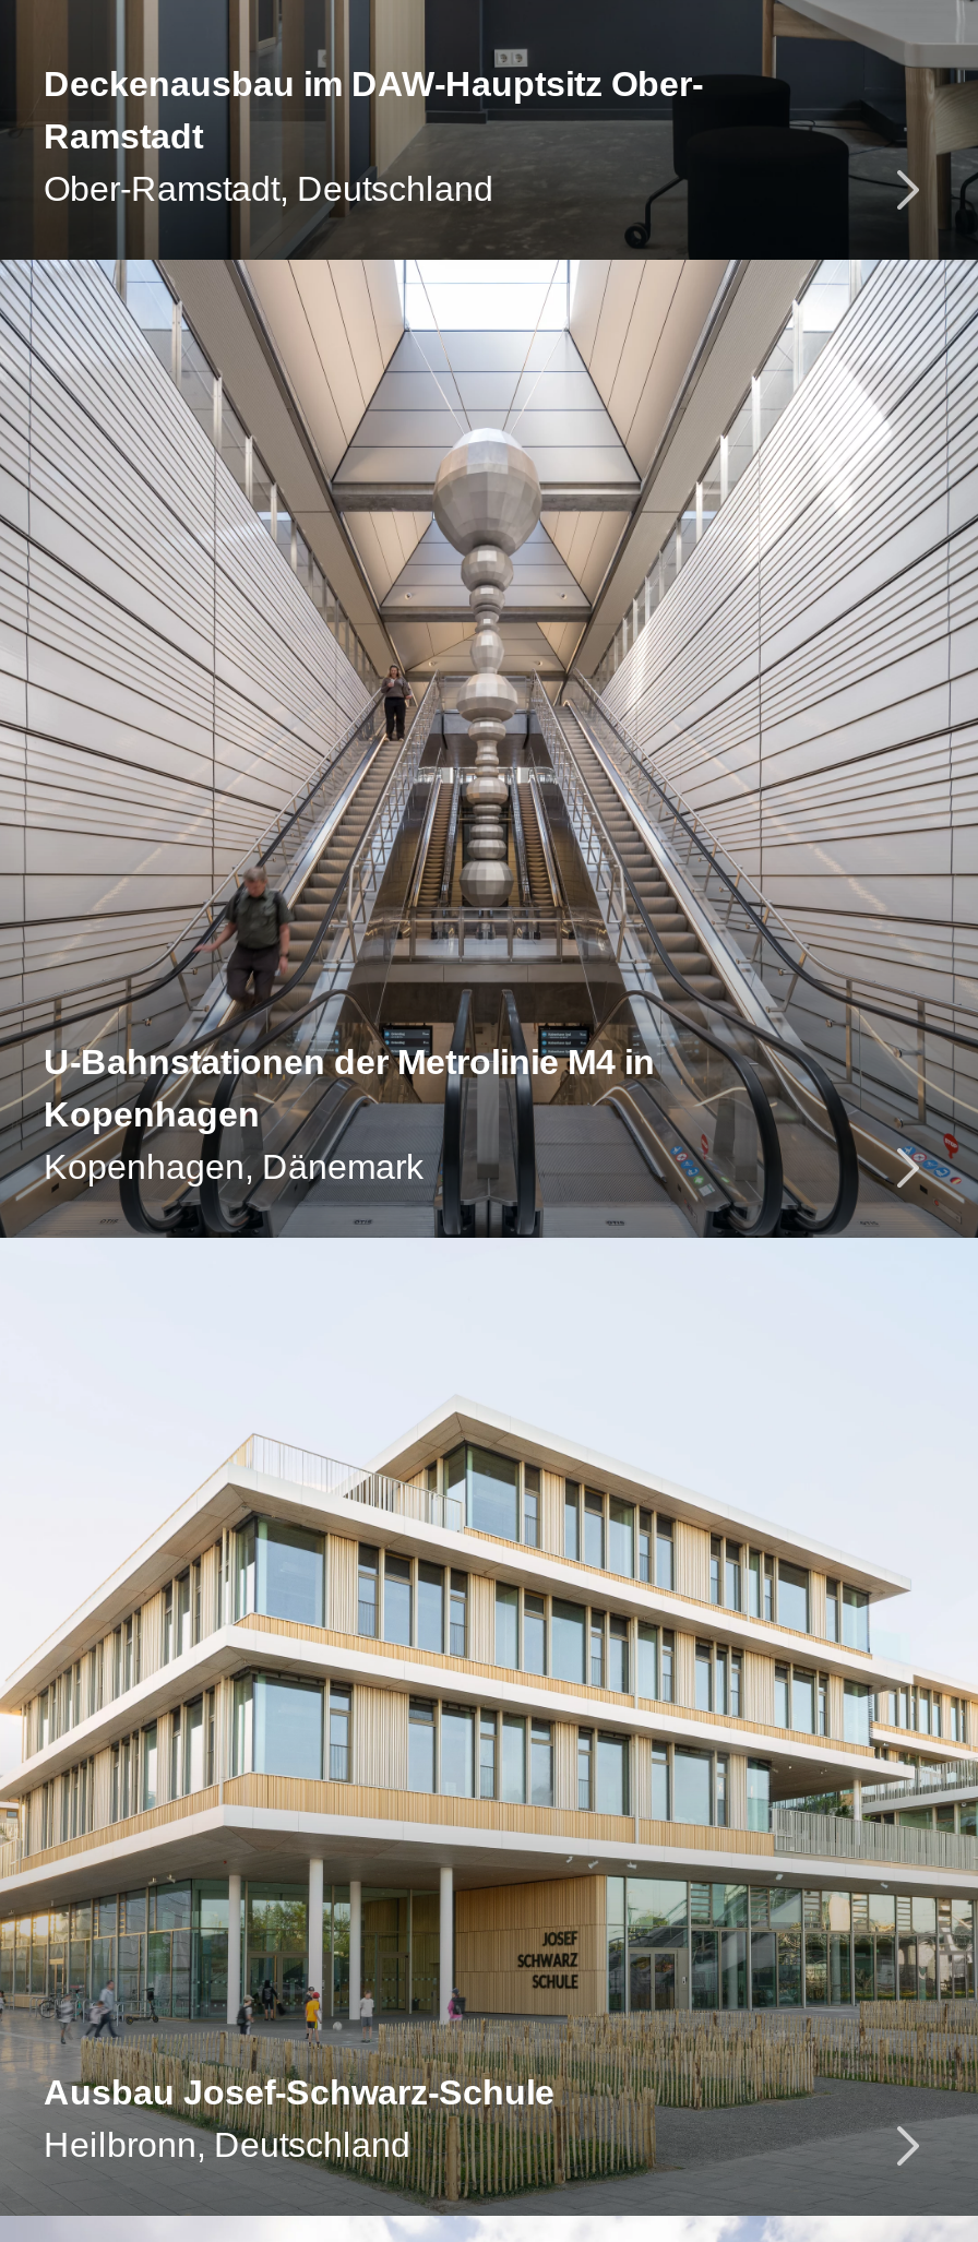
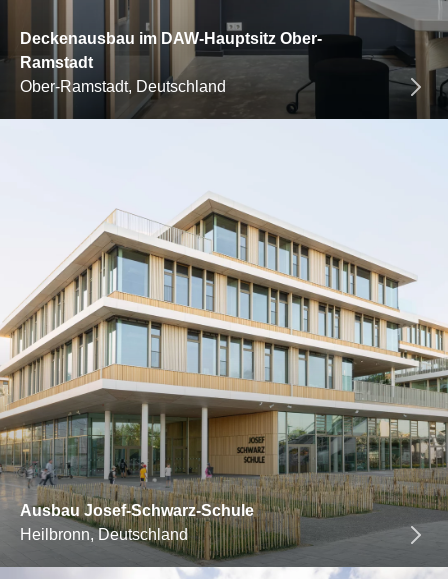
- [image]
- U-Bahnstationen der Metrolinie M4 in
- Kopenhagen
- Kopenhagen, Dänemark
